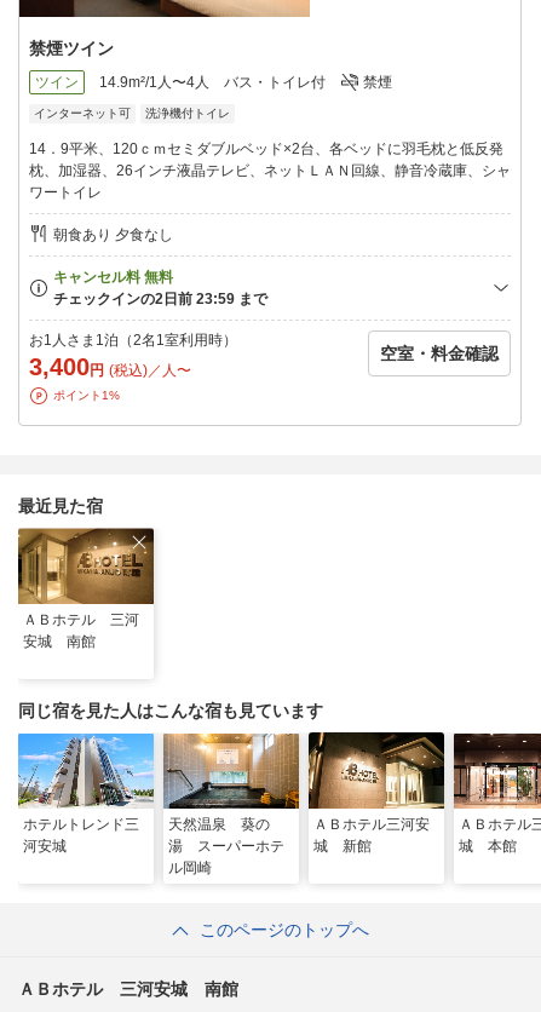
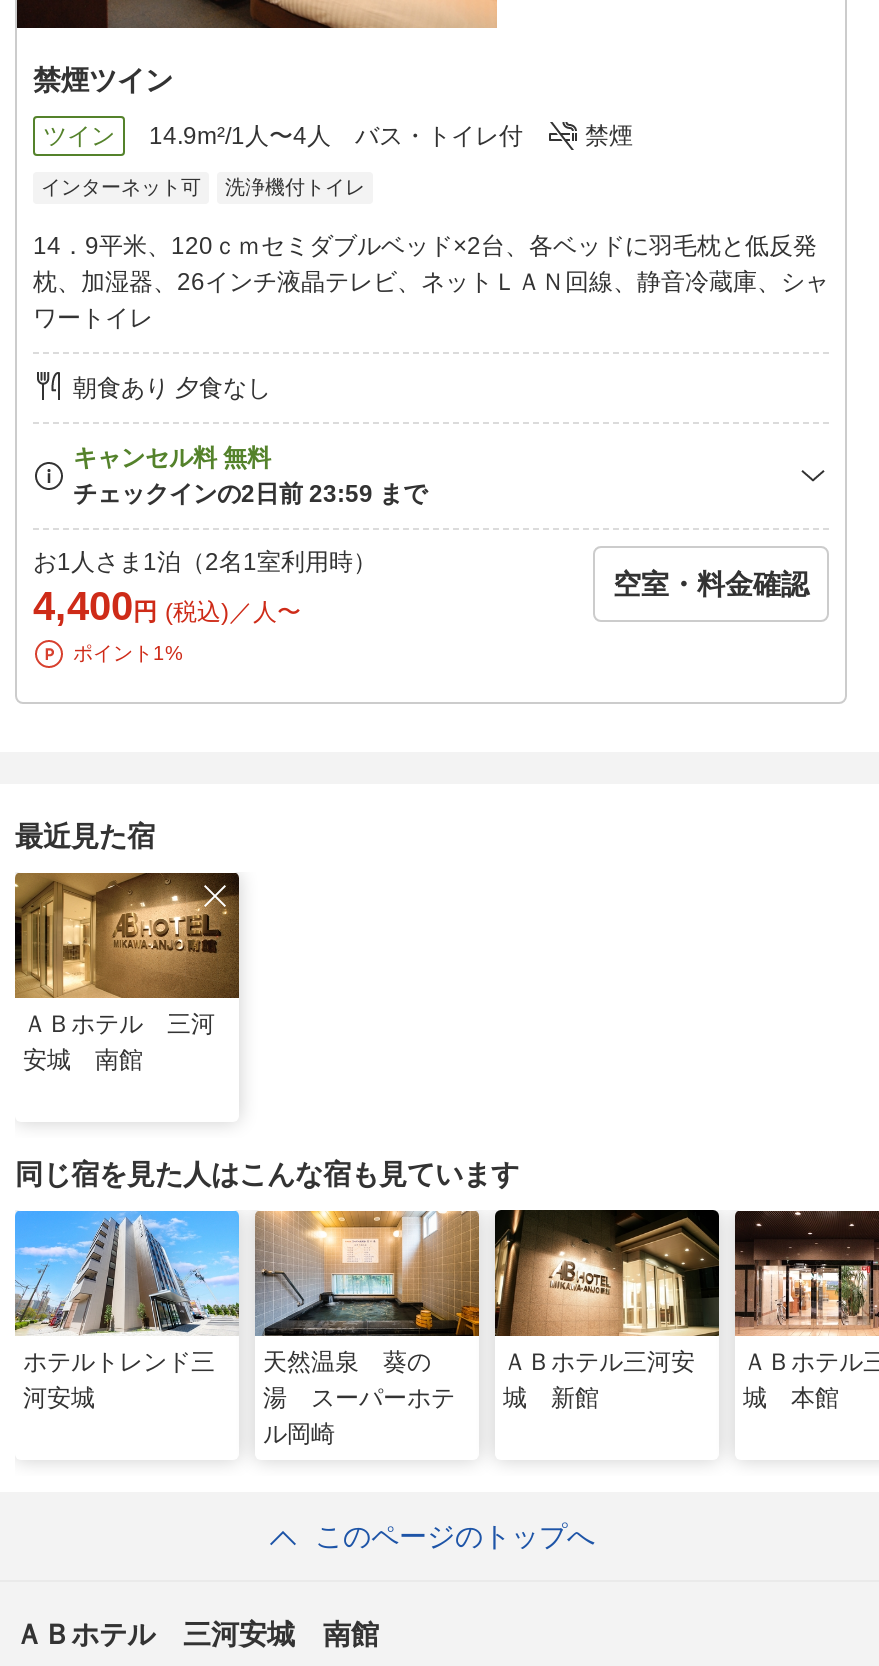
- 3,400円 (税込)／人〜
+ 4,400円 (税込)／人〜
